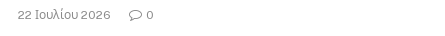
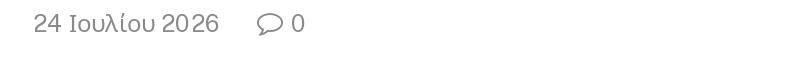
- 22 Ιουλίου 2026
+ 24 Ιουλίου 2026
